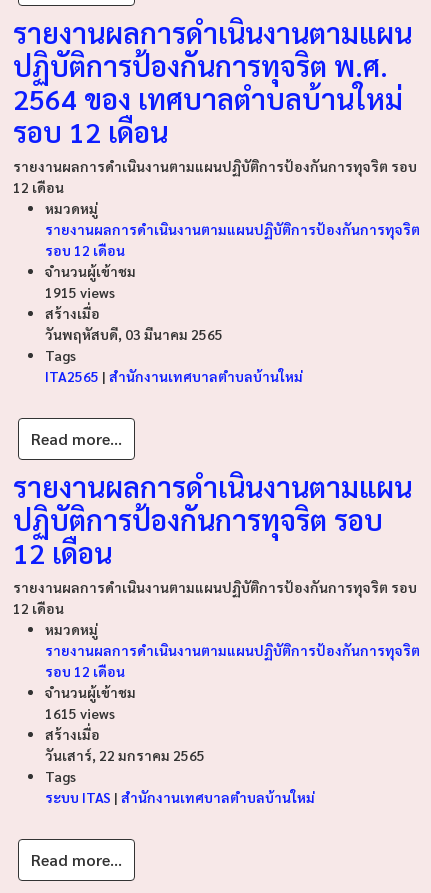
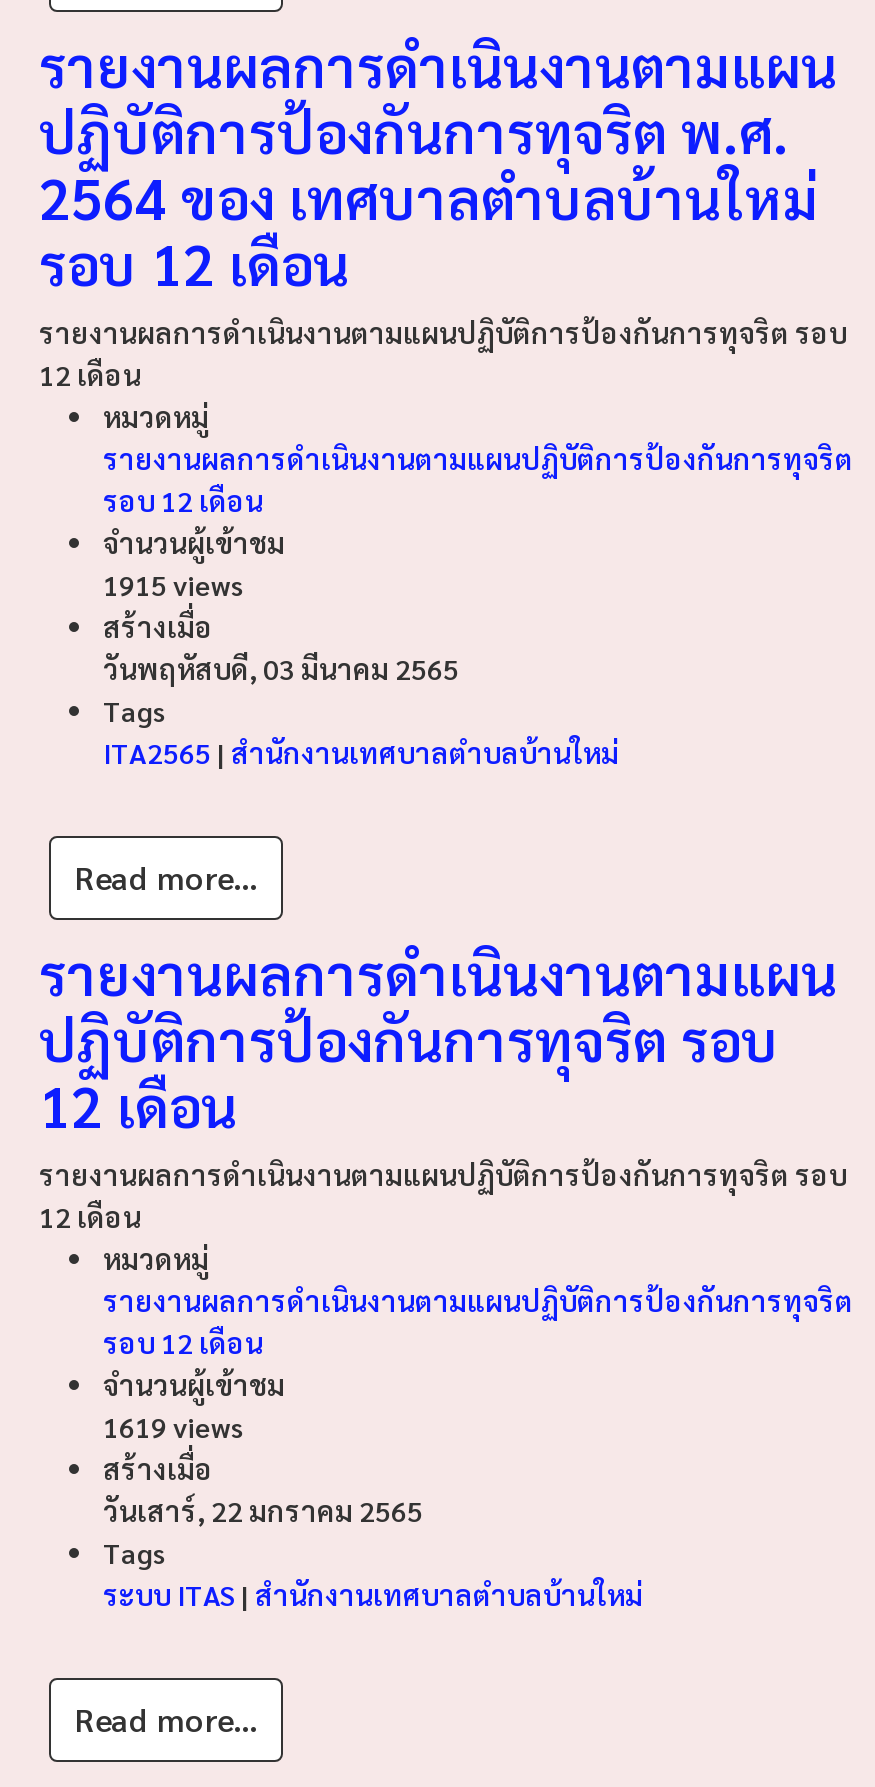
- 1615 views
+ 1619 views
